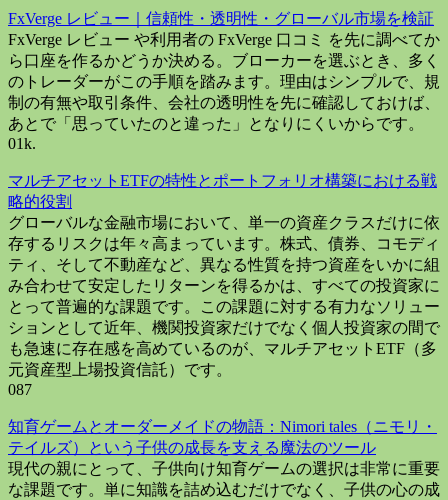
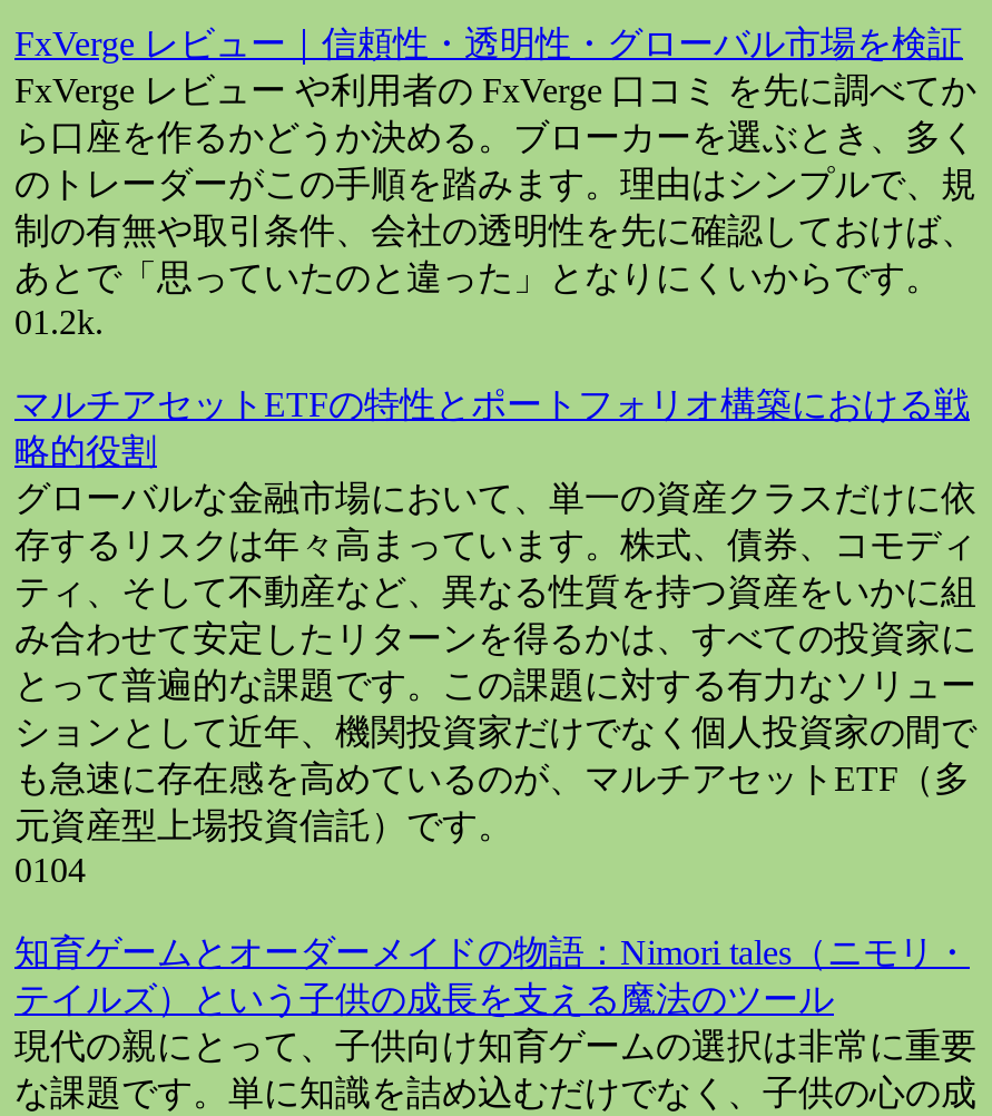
- 01k.
+ 01.2k.

- 087
+ 0104
